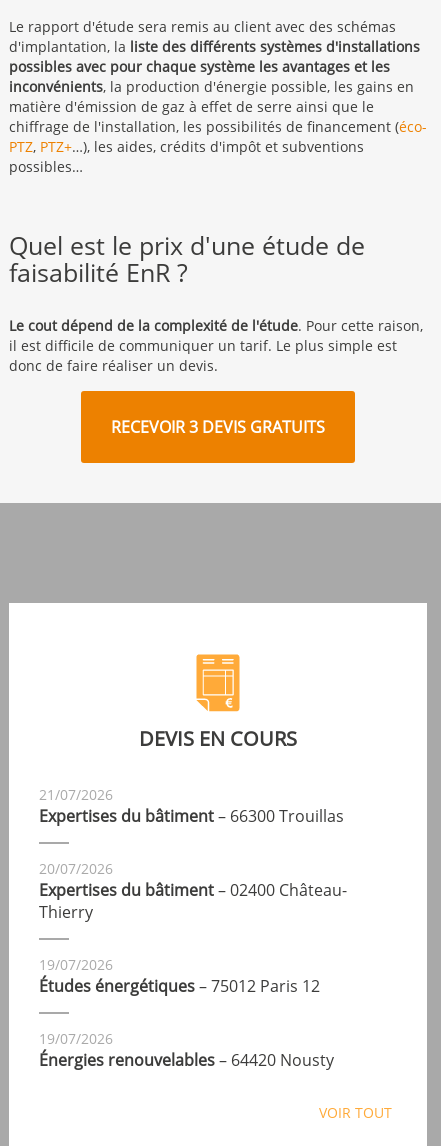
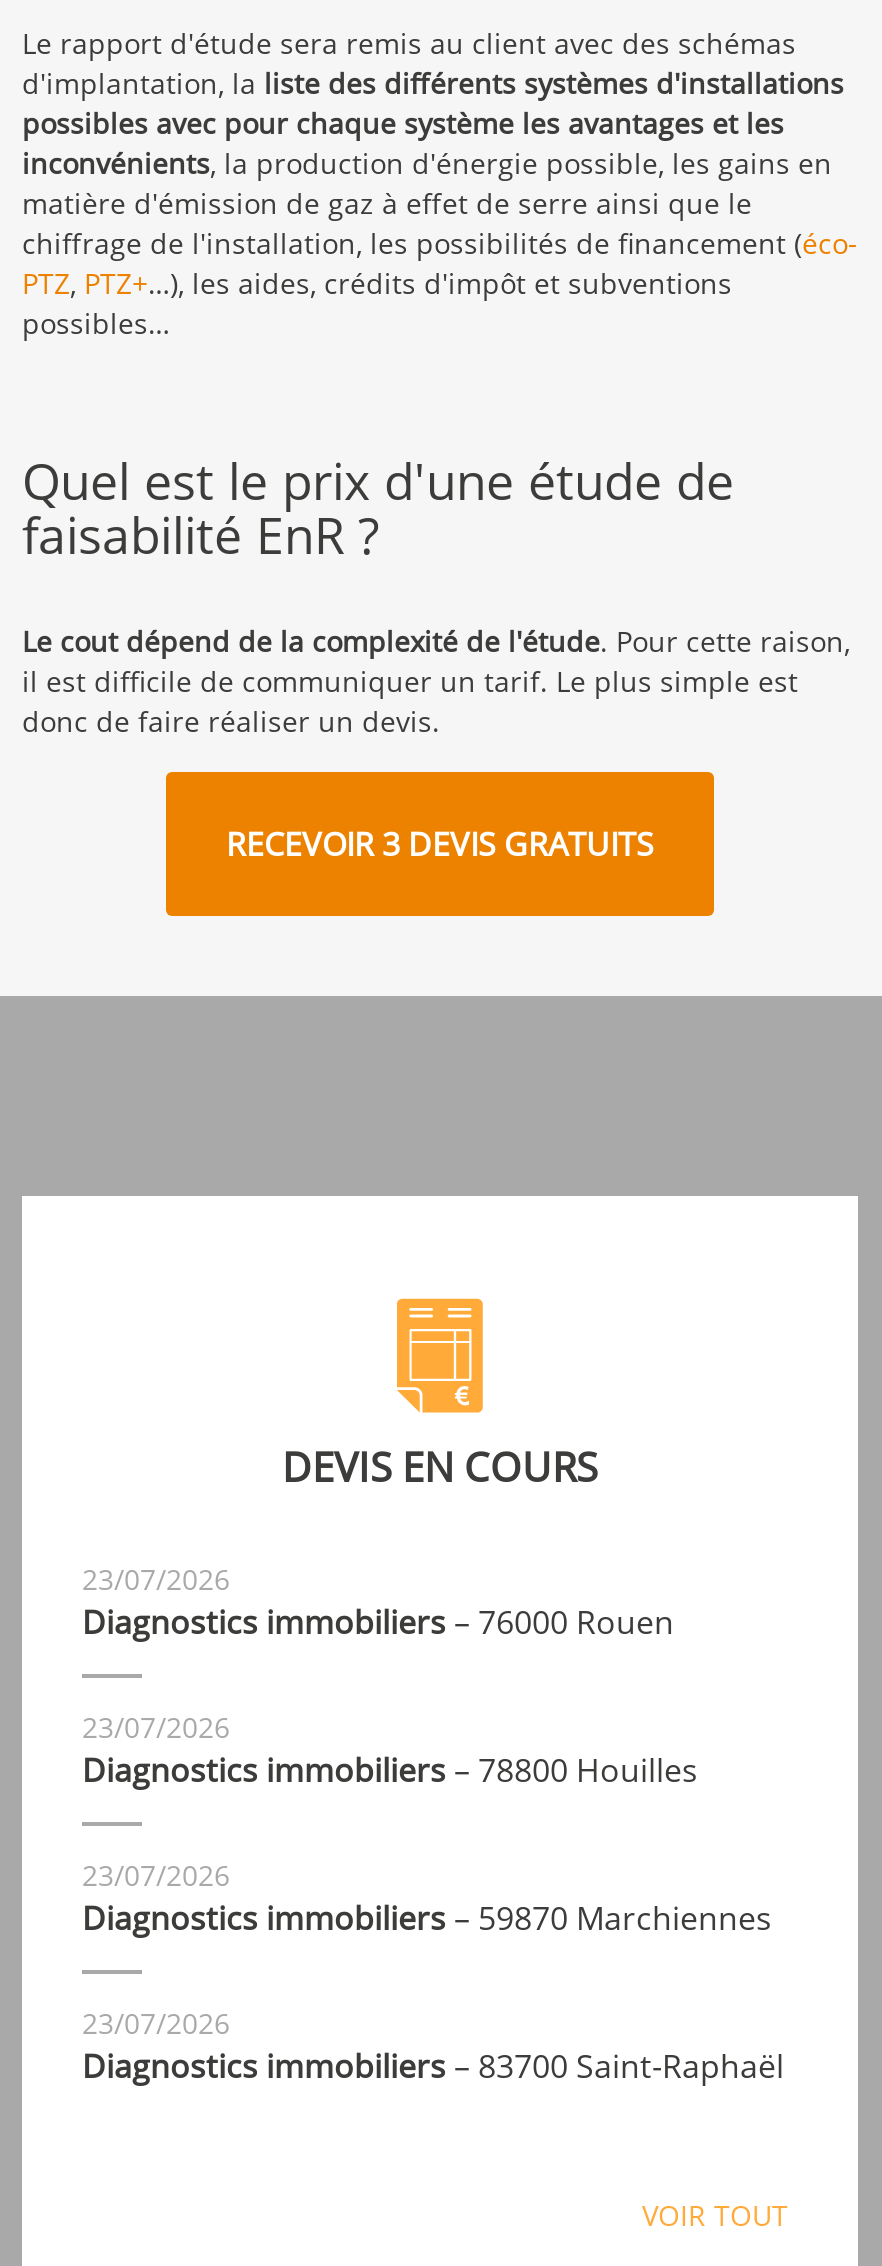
- 21/07/2026
- Expertises du bâtiment – 66300 Trouillas
+ 23/07/2026
+ Diagnostics immobiliers – 76000 Rouen

- 20/07/2026
- Expertises du bâtiment – 02400 Château-
- Thierry
+ 23/07/2026
+ Diagnostics immobiliers – 78800 Houilles

- 19/07/2026
- Études énergétiques – 75012 Paris 12
+ 23/07/2026
+ Diagnostics immobiliers – 59870 Marchiennes

- 19/07/2026
- Énergies renouvelables – 64420 Nousty
+ 23/07/2026
+ Diagnostics immobiliers – 83700 Saint-Raphaël
